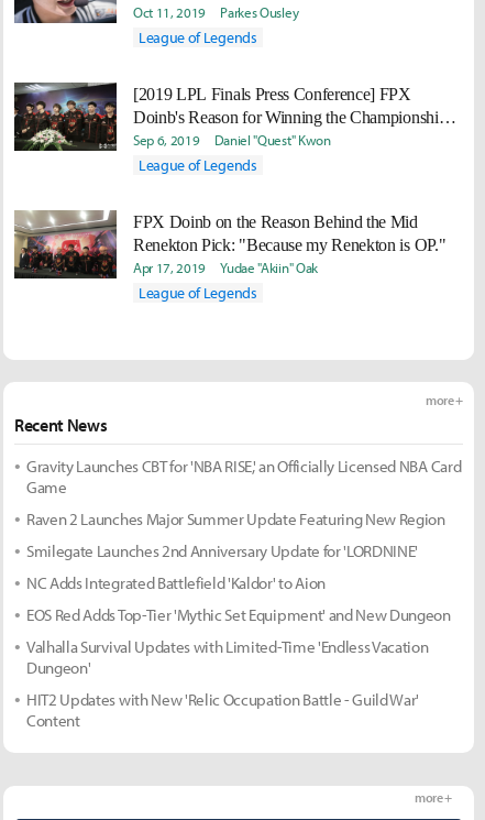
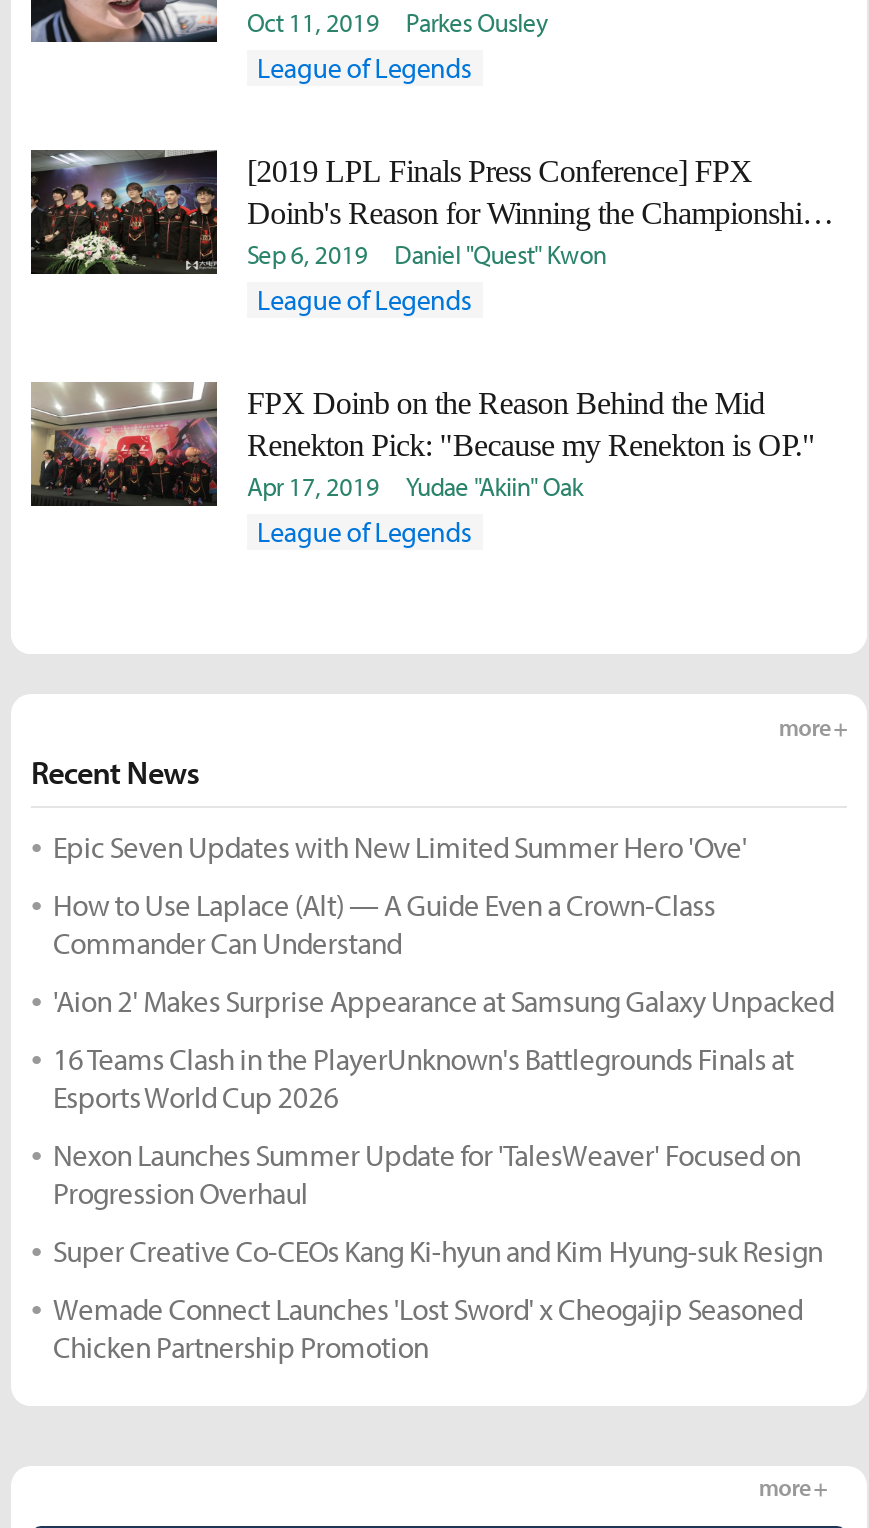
- Gravity Launches CBT for 'NBA RISE,' an Officially Licensed NBA Card
- Game
+ Epic Seven Updates with New Limited Summer Hero 'Ove'

- Raven 2 Launches Major Summer Update Featuring New Region
+ How to Use Laplace (Alt) — A Guide Even a Crown-Class
+ Commander Can Understand

- Smilegate Launches 2nd Anniversary Update for 'LORDNINE'
+ 'Aion 2' Makes Surprise Appearance at Samsung Galaxy Unpacked

- NC Adds Integrated Battlefield 'Kaldor' to Aion
+ 16 Teams Clash in the PlayerUnknown's Battlegrounds Finals at
+ Esports World Cup 2026

- EOS Red Adds Top-Tier 'Mythic Set Equipment' and New Dungeon
+ Nexon Launches Summer Update for 'TalesWeaver' Focused on
+ Progression Overhaul

- Valhalla Survival Updates with Limited-Time 'Endless Vacation
- Dungeon'
+ Super Creative Co-CEOs Kang Ki-hyun and Kim Hyung-suk Resign

- HIT2 Updates with New 'Relic Occupation Battle - Guild War'
- Content
+ Wemade Connect Launches 'Lost Sword' x Cheogajip Seasoned
+ Chicken Partnership Promotion
